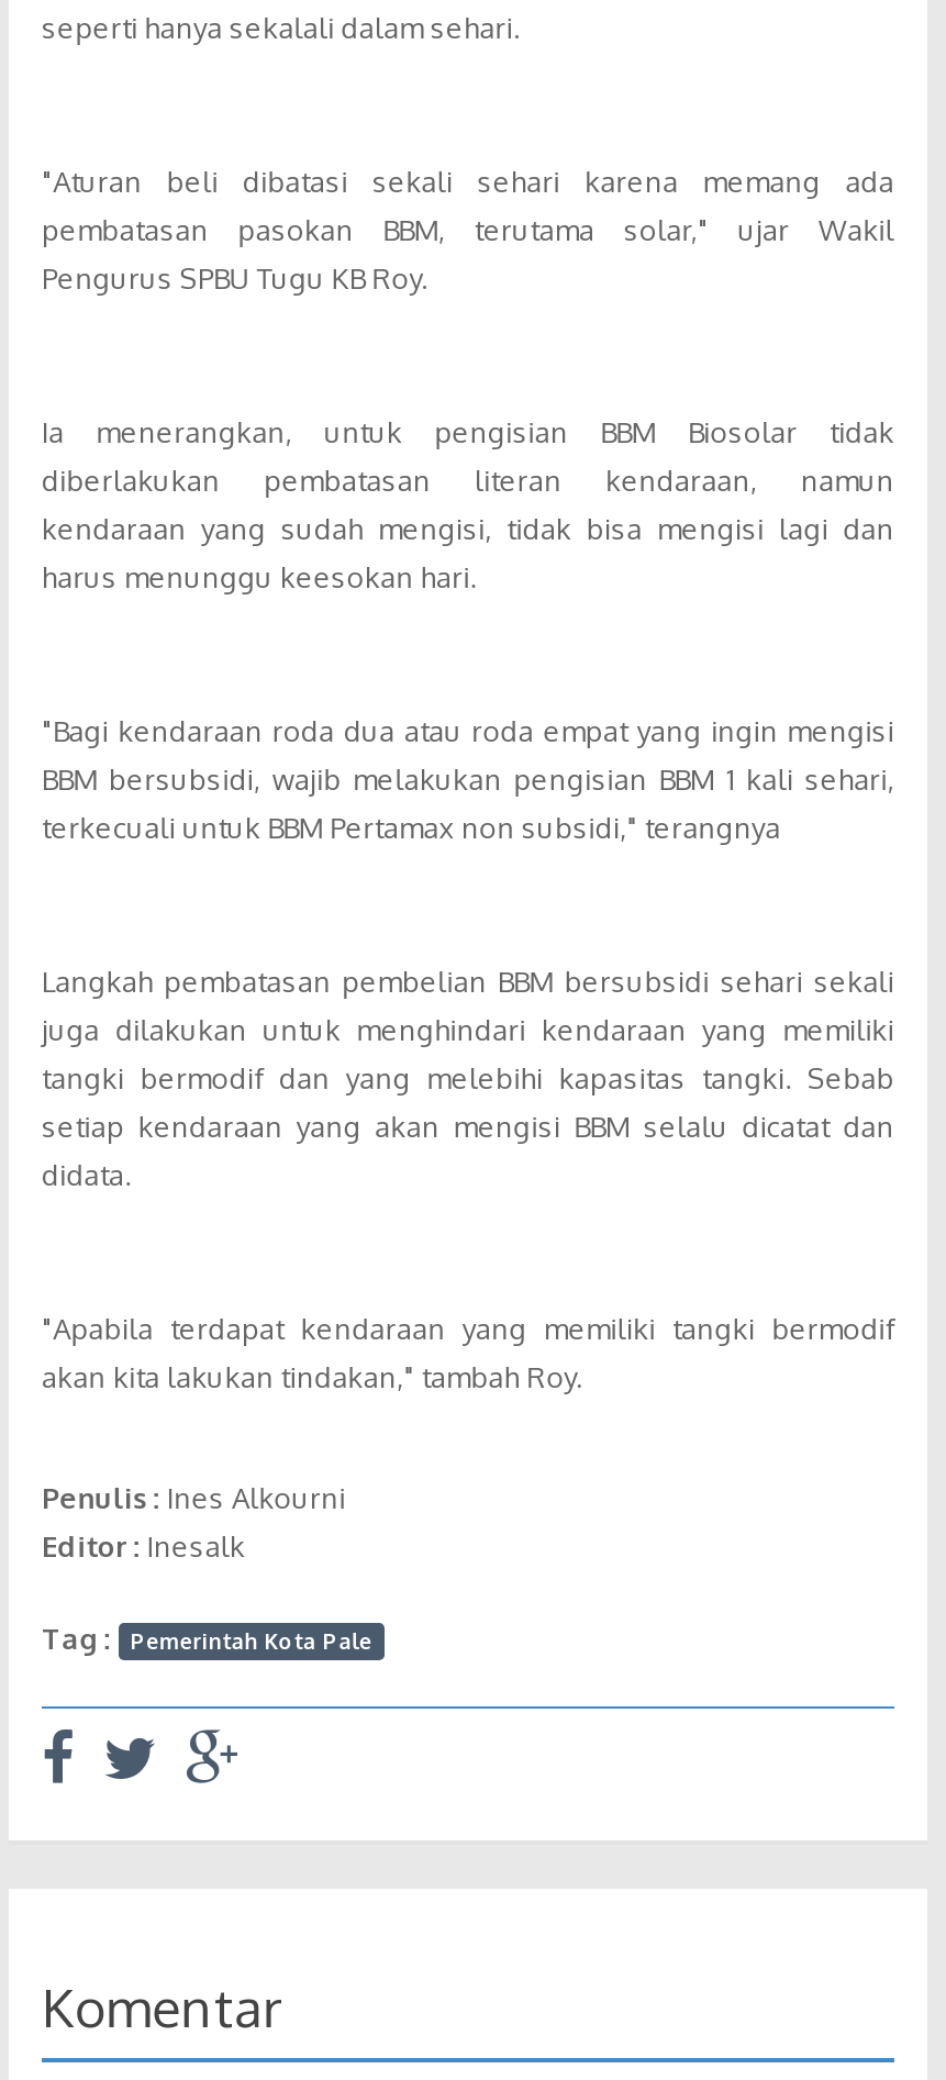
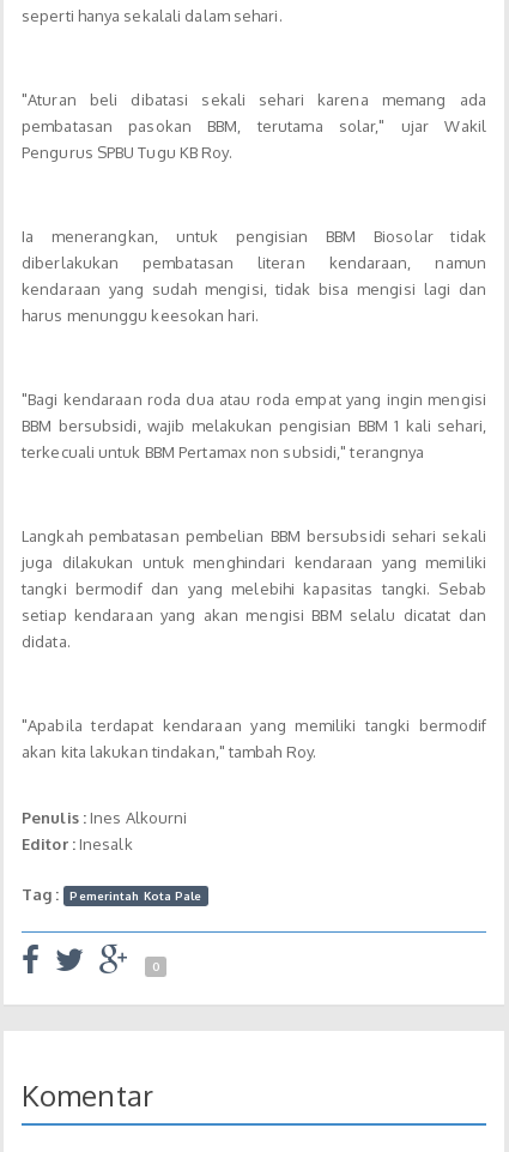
+ 0
